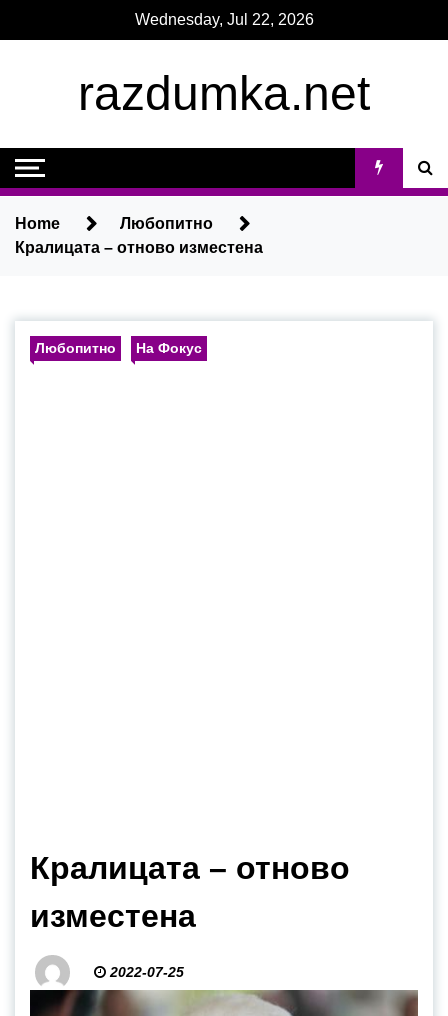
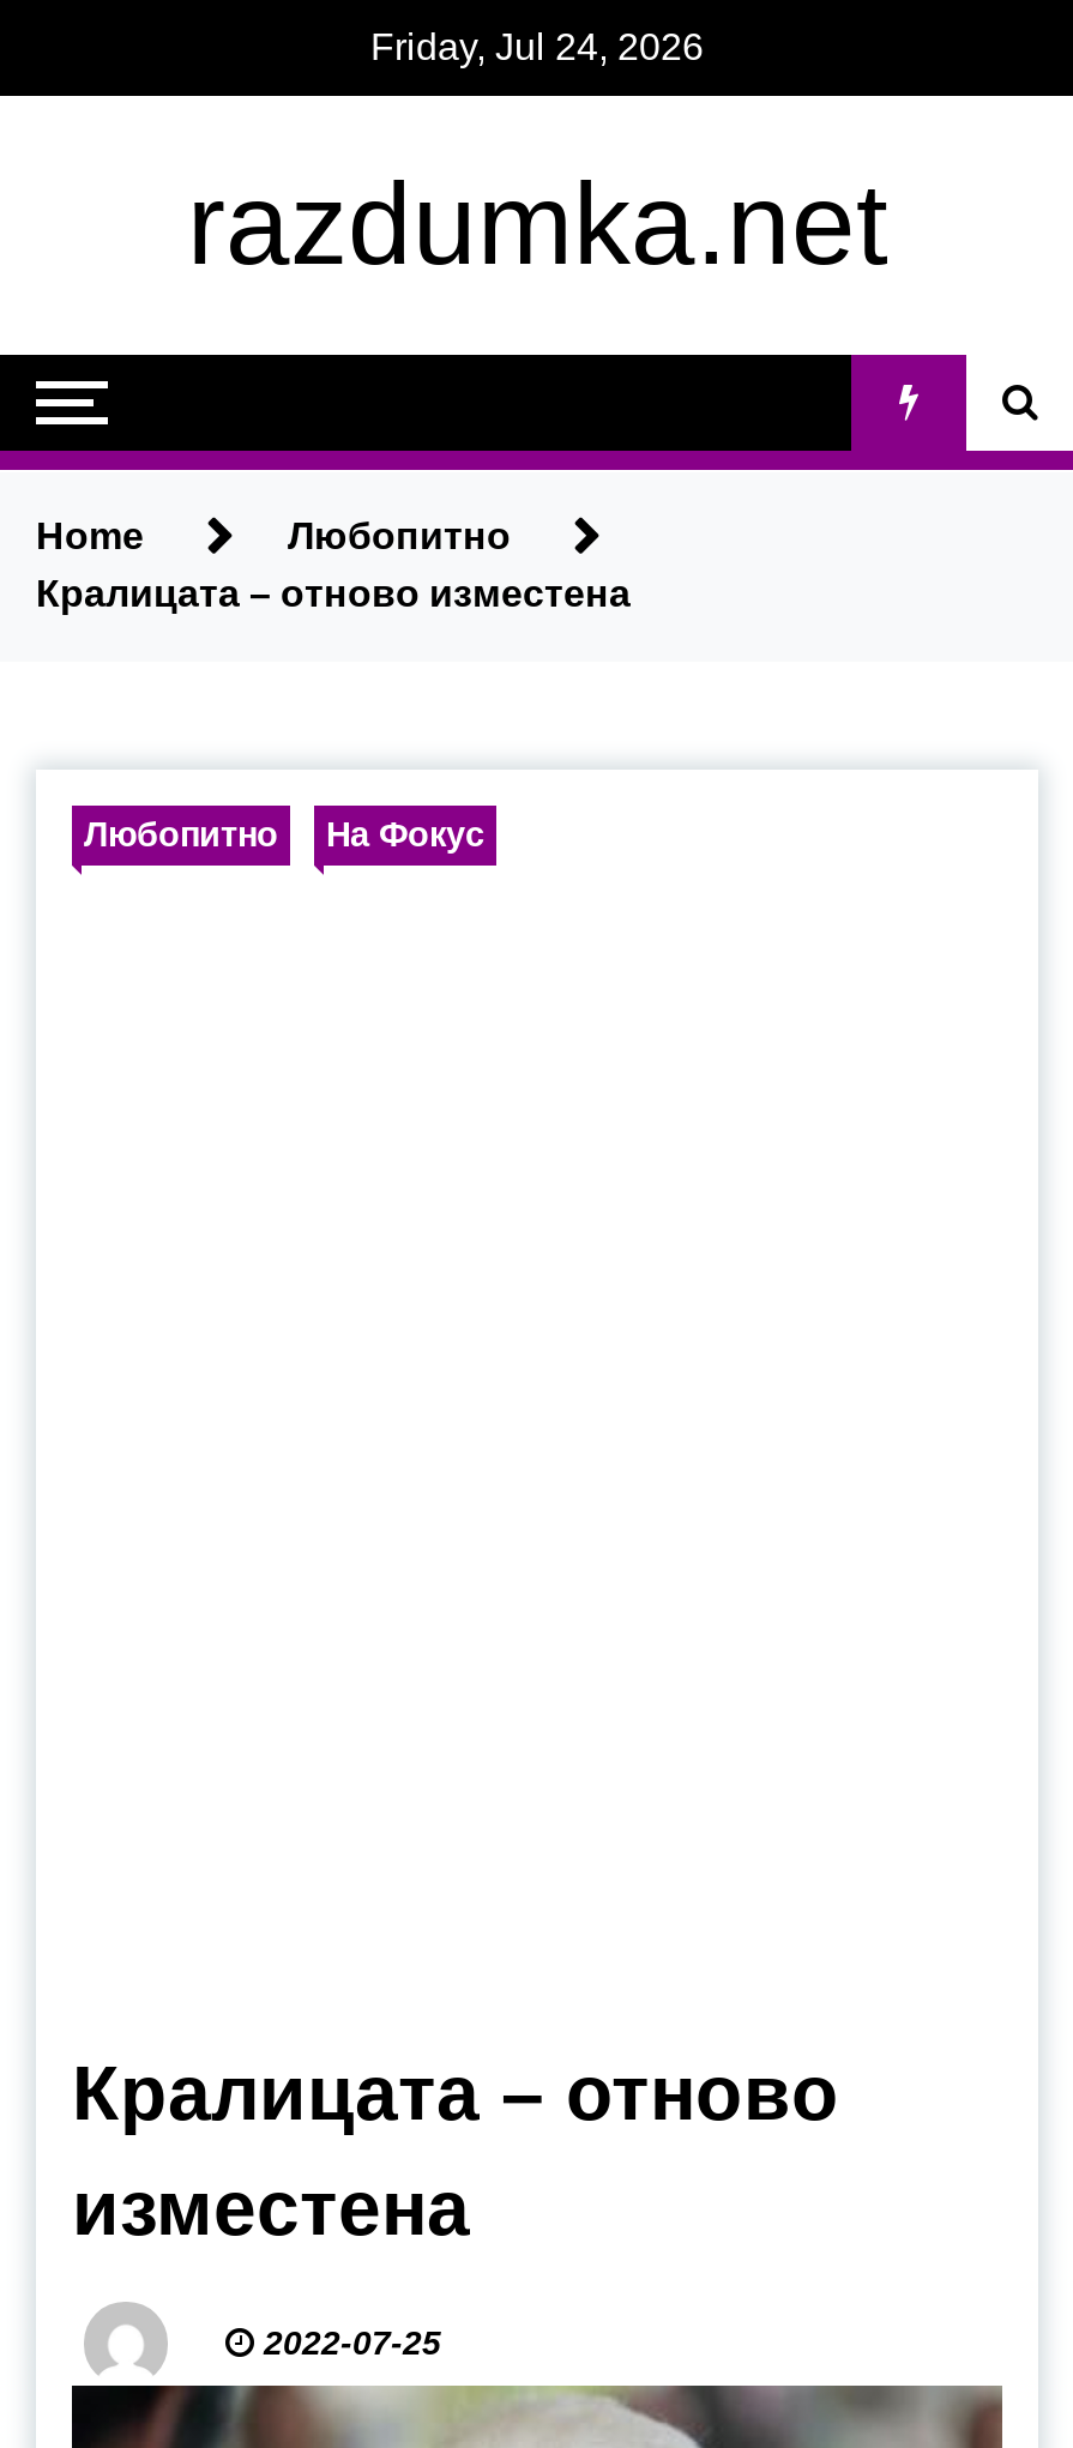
- Wednesday, Jul 22, 2026
+ Friday, Jul 24, 2026
